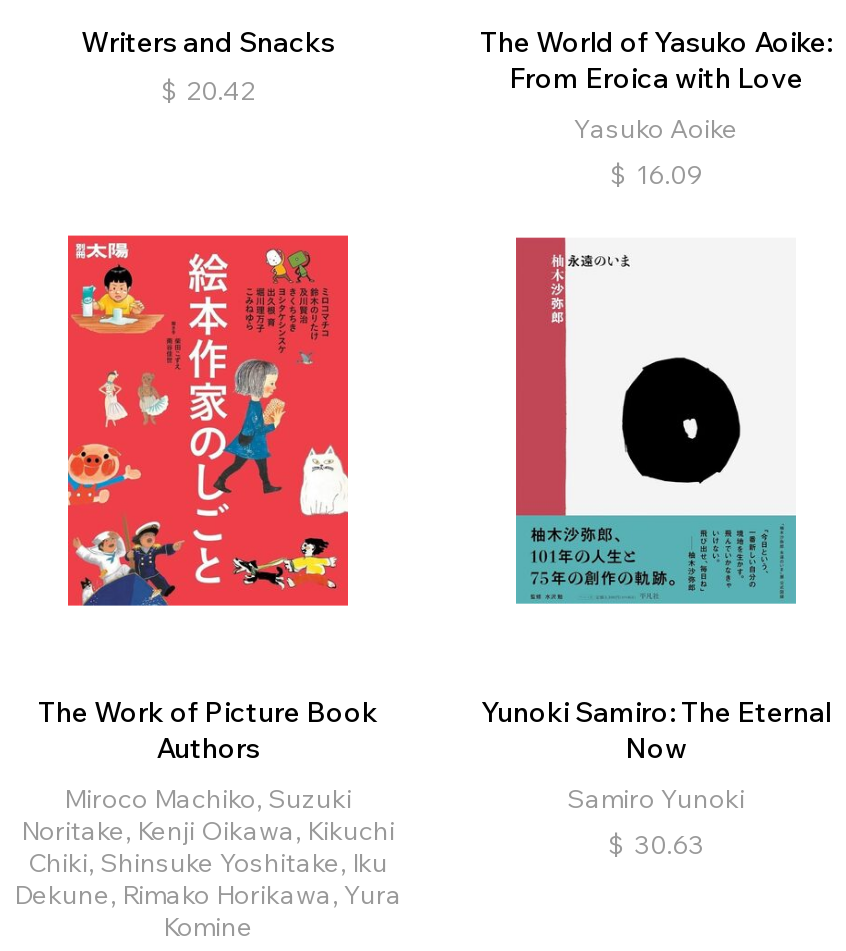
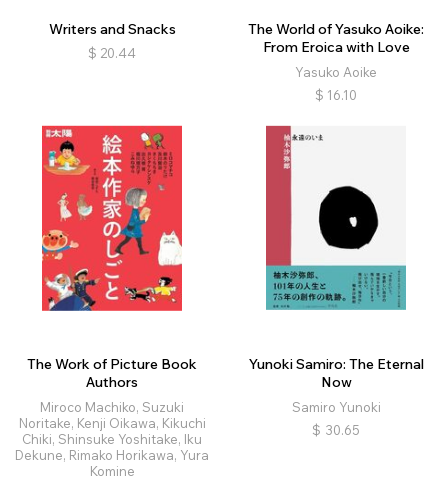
- $ 20.42
+ $ 20.44

- $ 16.09
+ $ 16.10

- $ 30.63
+ $ 30.65
